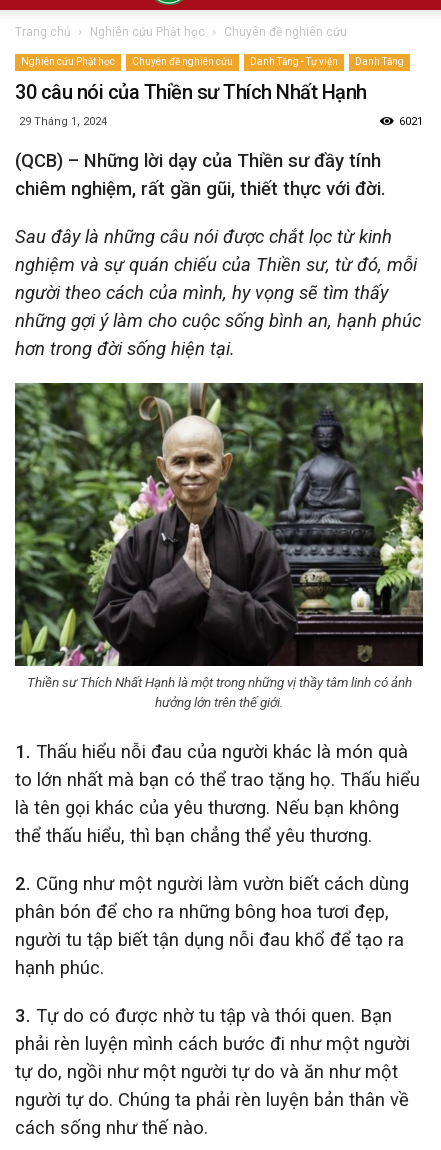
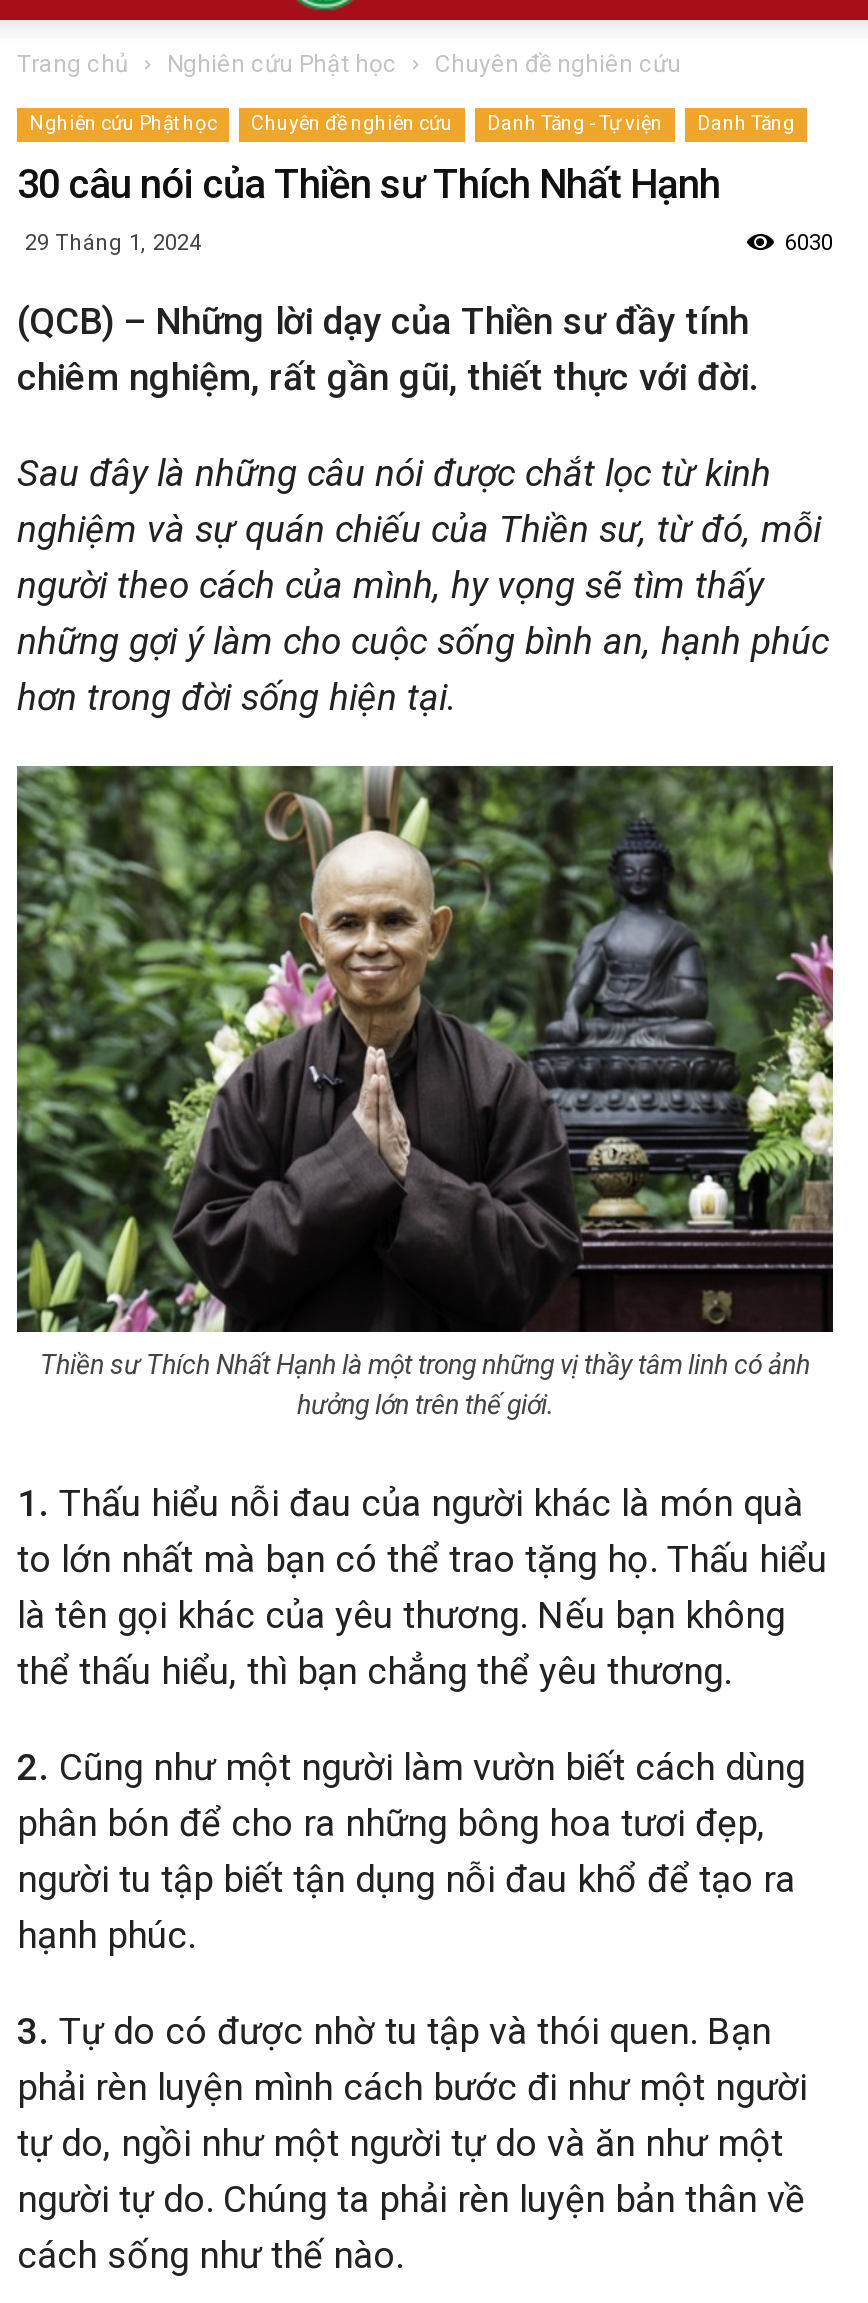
- 6021
+ 6030
